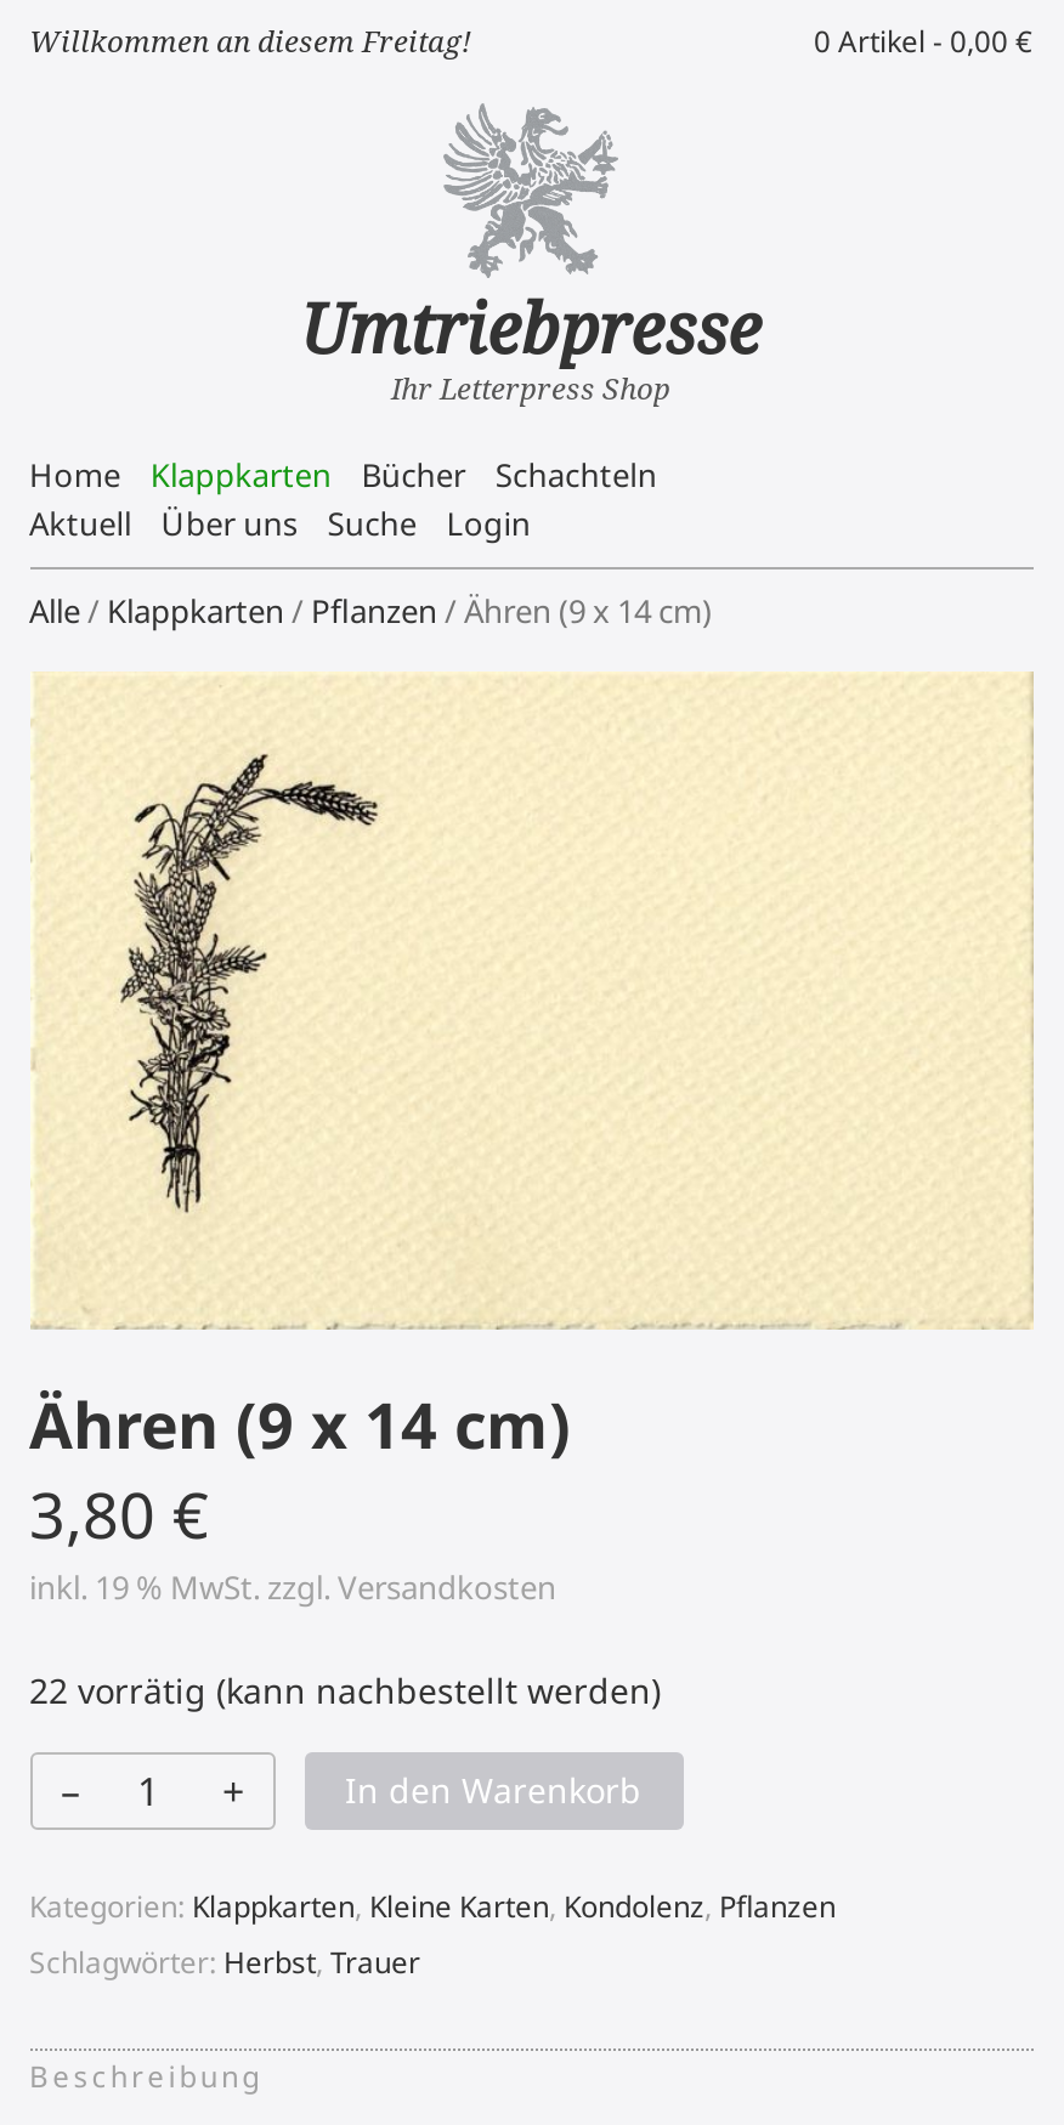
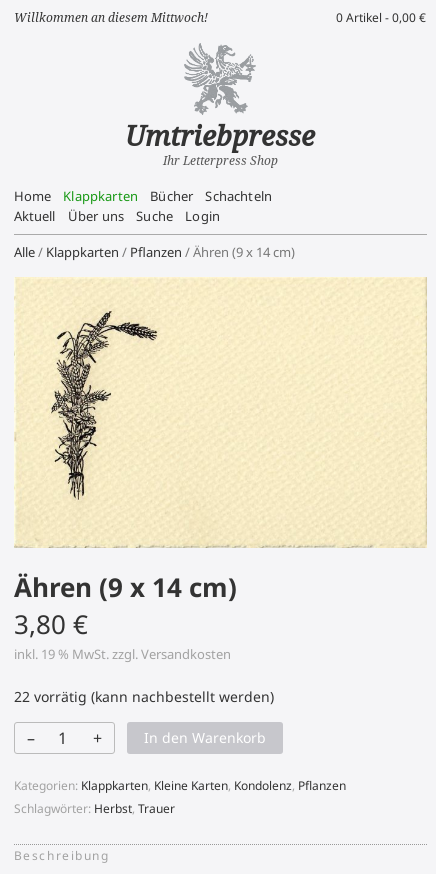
- Willkommen an diesem Freitag!
+ Willkommen an diesem Mittwoch!
